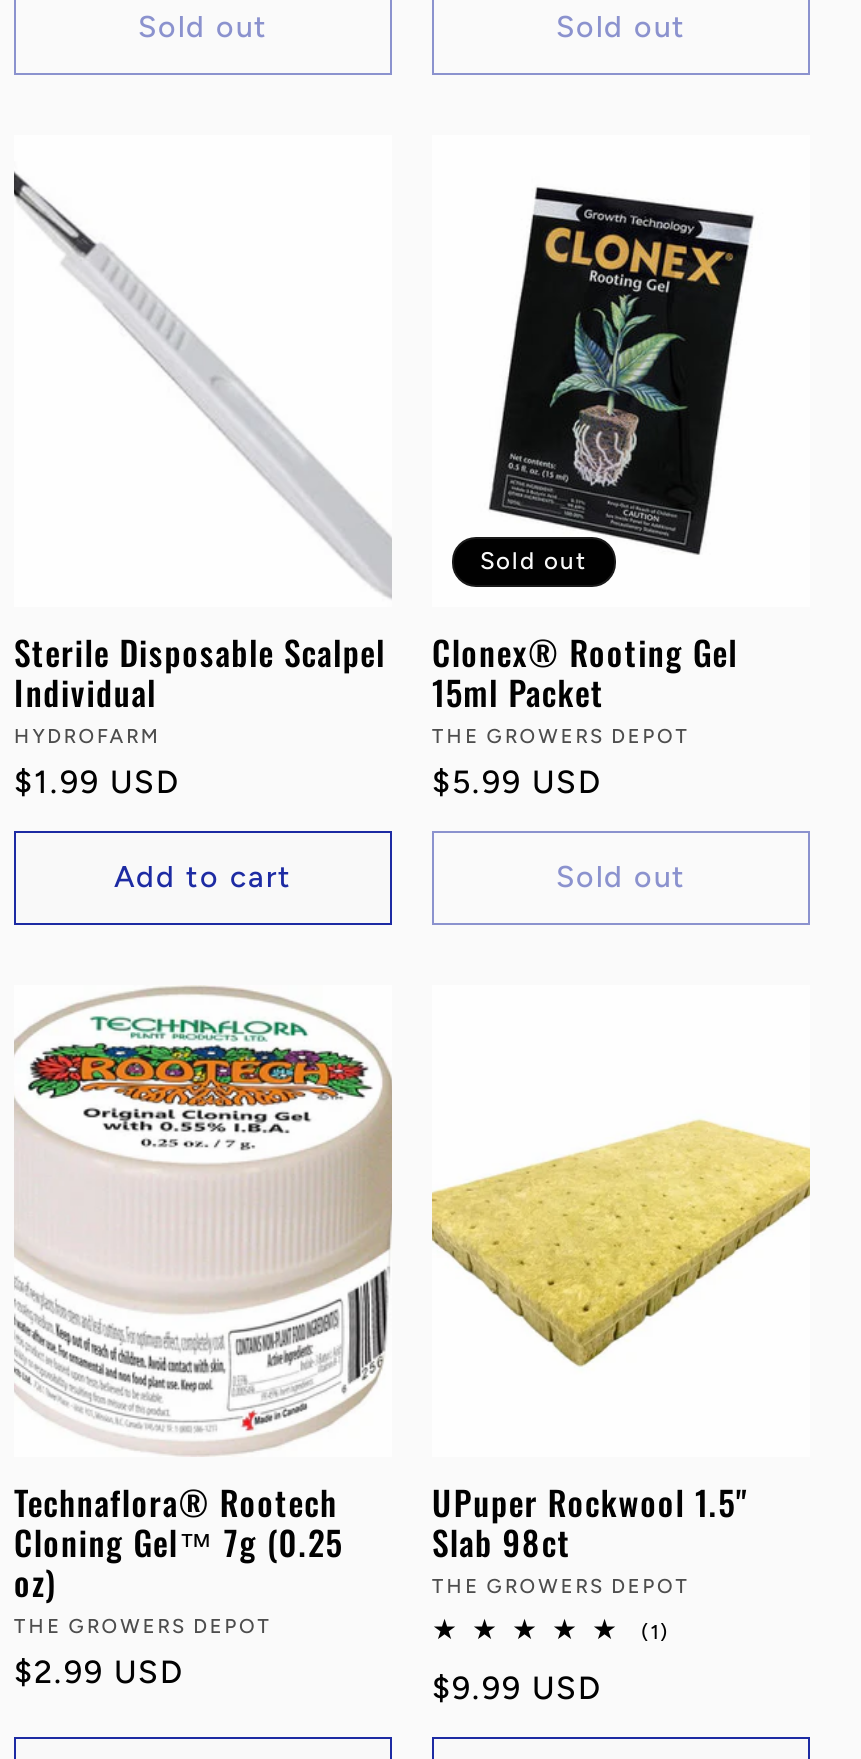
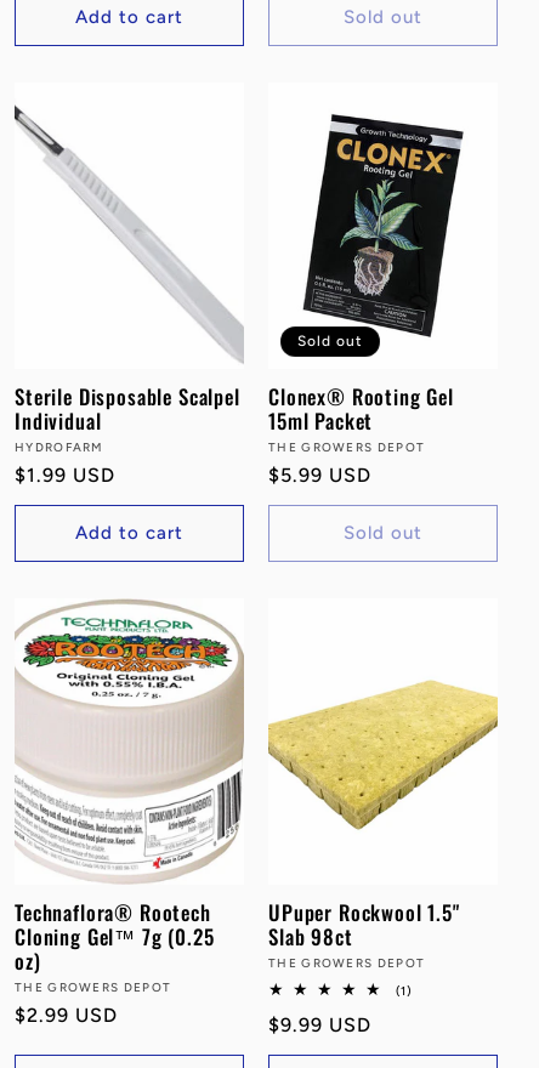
- Sold out
+ Add to cart
